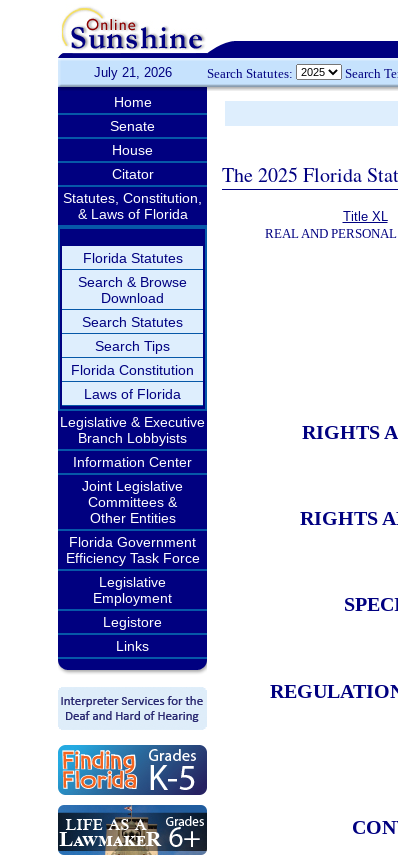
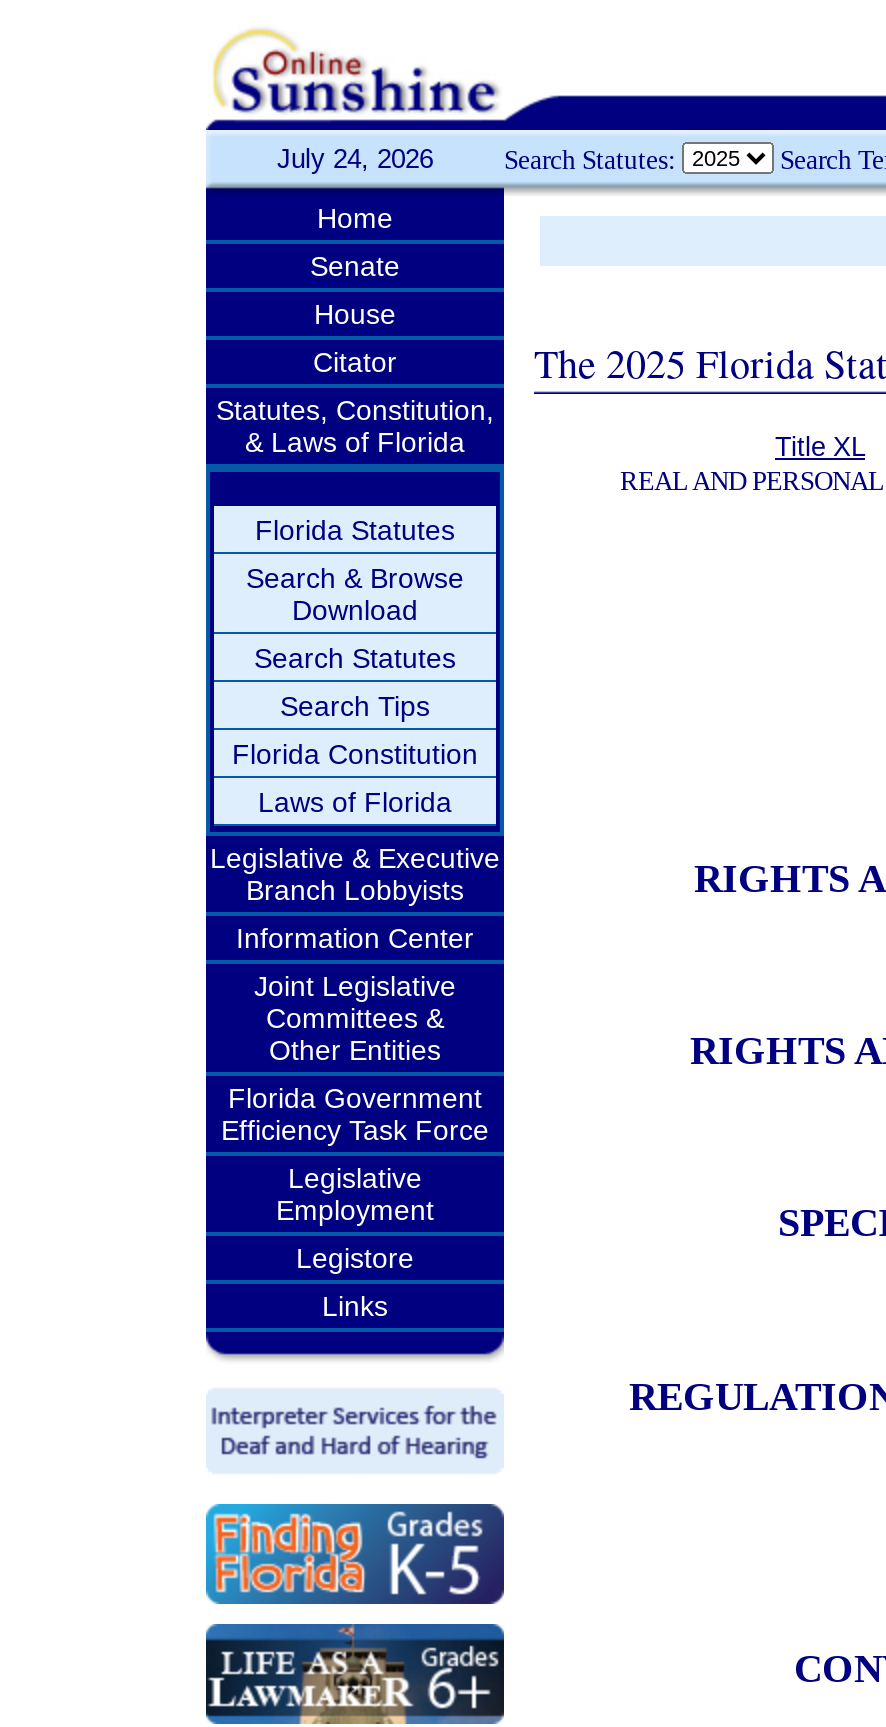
- July 21, 2026
+ July 24, 2026
